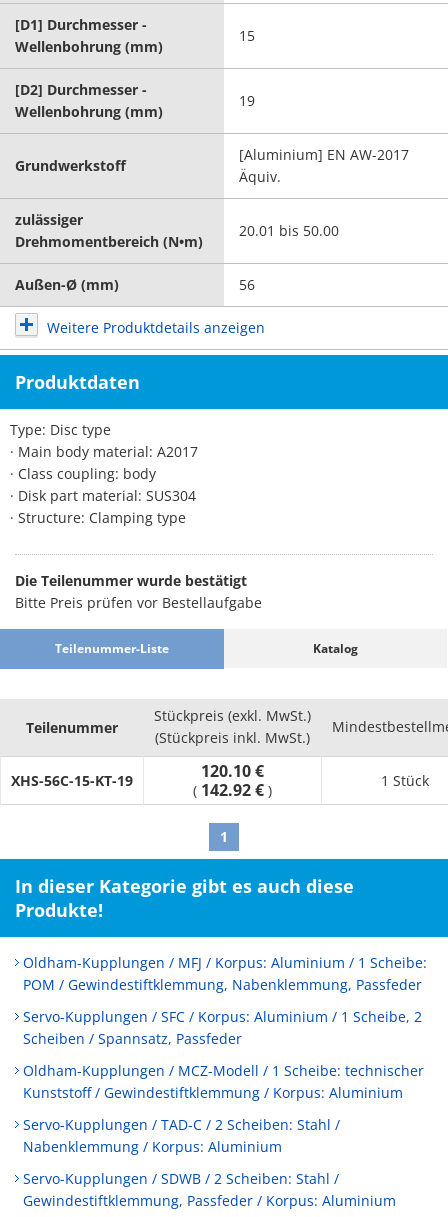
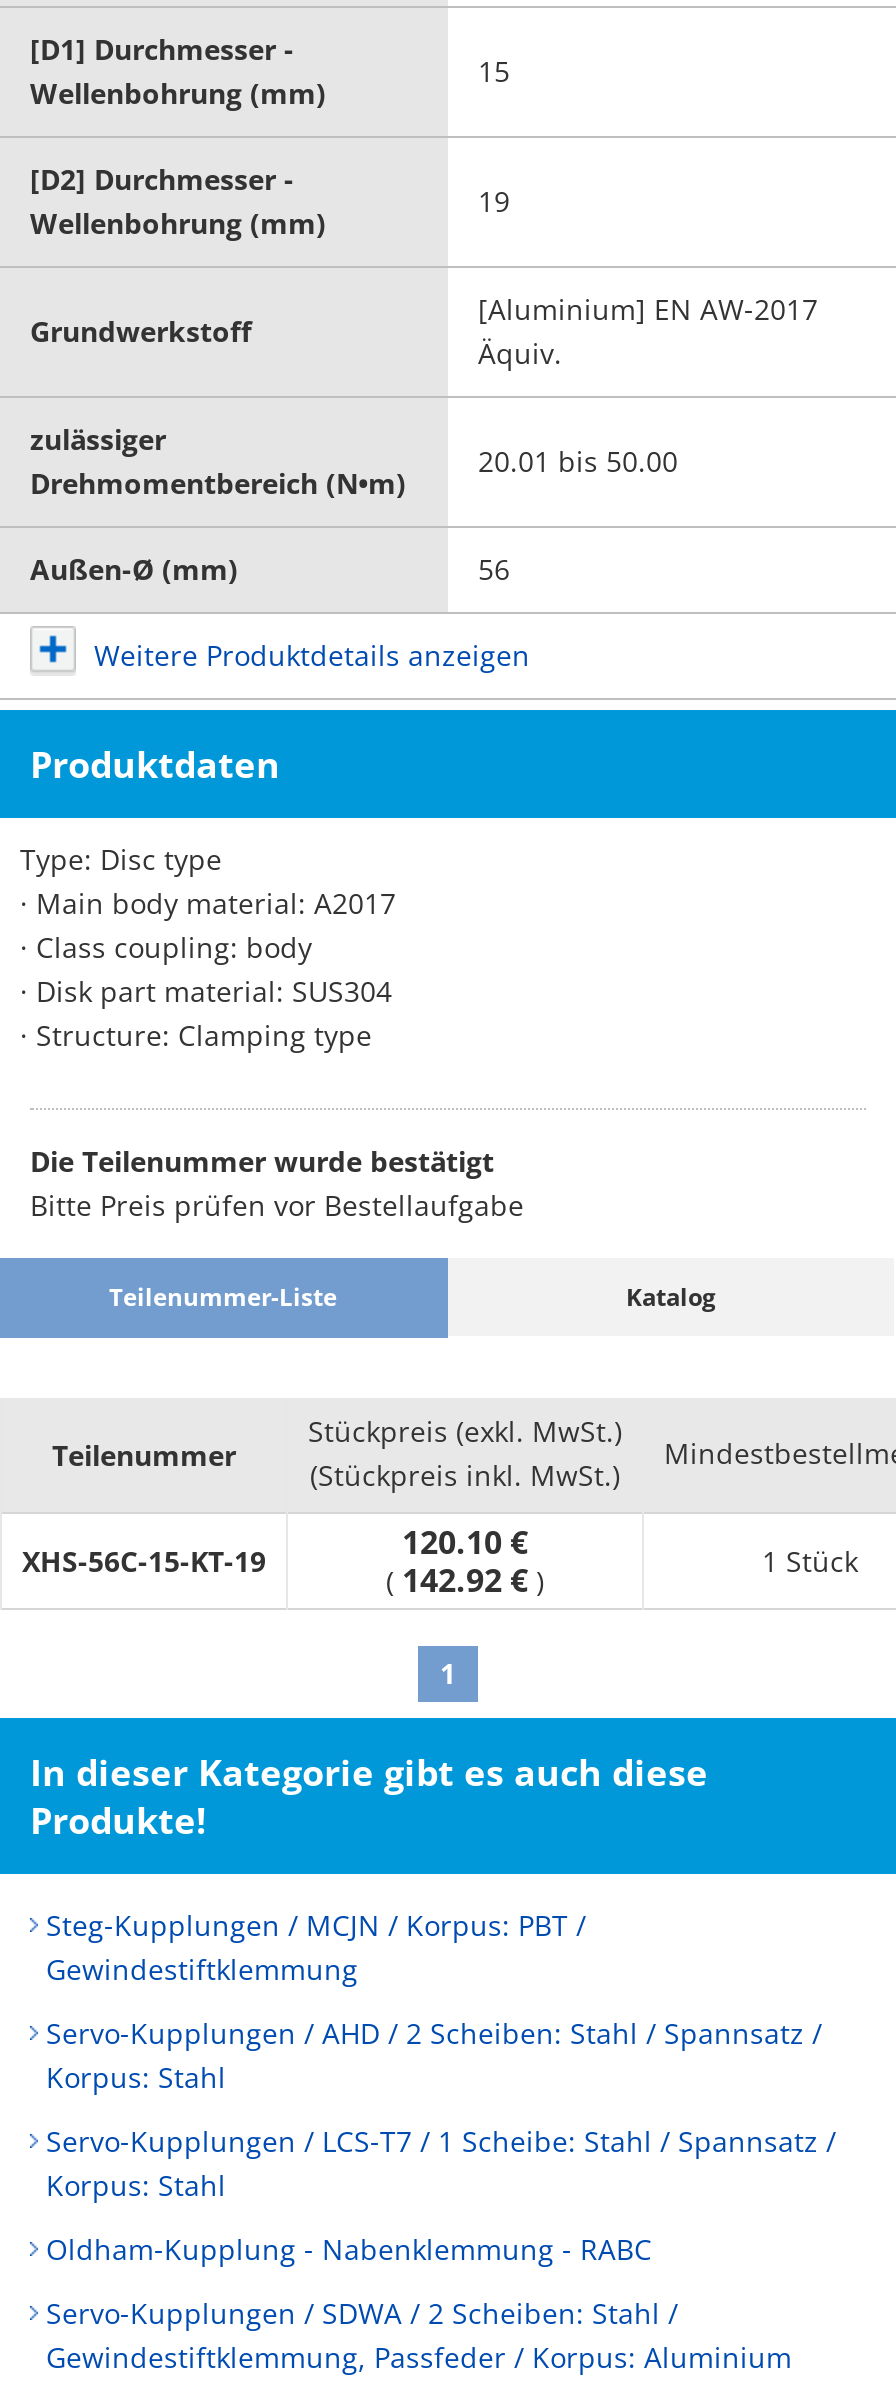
- Oldham-Kupplungen / MFJ / Korpus: Aluminium / 1 Scheibe:
- POM / Gewindestiftklemmung, Nabenklemmung, Passfeder
+ Steg-Kupplungen / MCJN / Korpus: PBT /
+ Gewindestiftklemmung

- Servo-Kupplungen / SFC / Korpus: Aluminium / 1 Scheibe, 2
- Scheiben / Spannsatz, Passfeder
+ Servo-Kupplungen / AHD / 2 Scheiben: Stahl / Spannsatz /
+ Korpus: Stahl

- Oldham-Kupplungen / MCZ-Modell / 1 Scheibe: technischer
- Kunststoff / Gewindestiftklemmung / Korpus: Aluminium
+ Servo-Kupplungen / LCS-T7 / 1 Scheibe: Stahl / Spannsatz /
+ Korpus: Stahl

- Servo-Kupplungen / TAD-C / 2 Scheiben: Stahl /
- Nabenklemmung / Korpus: Aluminium
+ Oldham-Kupplung - Nabenklemmung - RABC

- Servo-Kupplungen / SDWB / 2 Scheiben: Stahl /
+ Servo-Kupplungen / SDWA / 2 Scheiben: Stahl /
